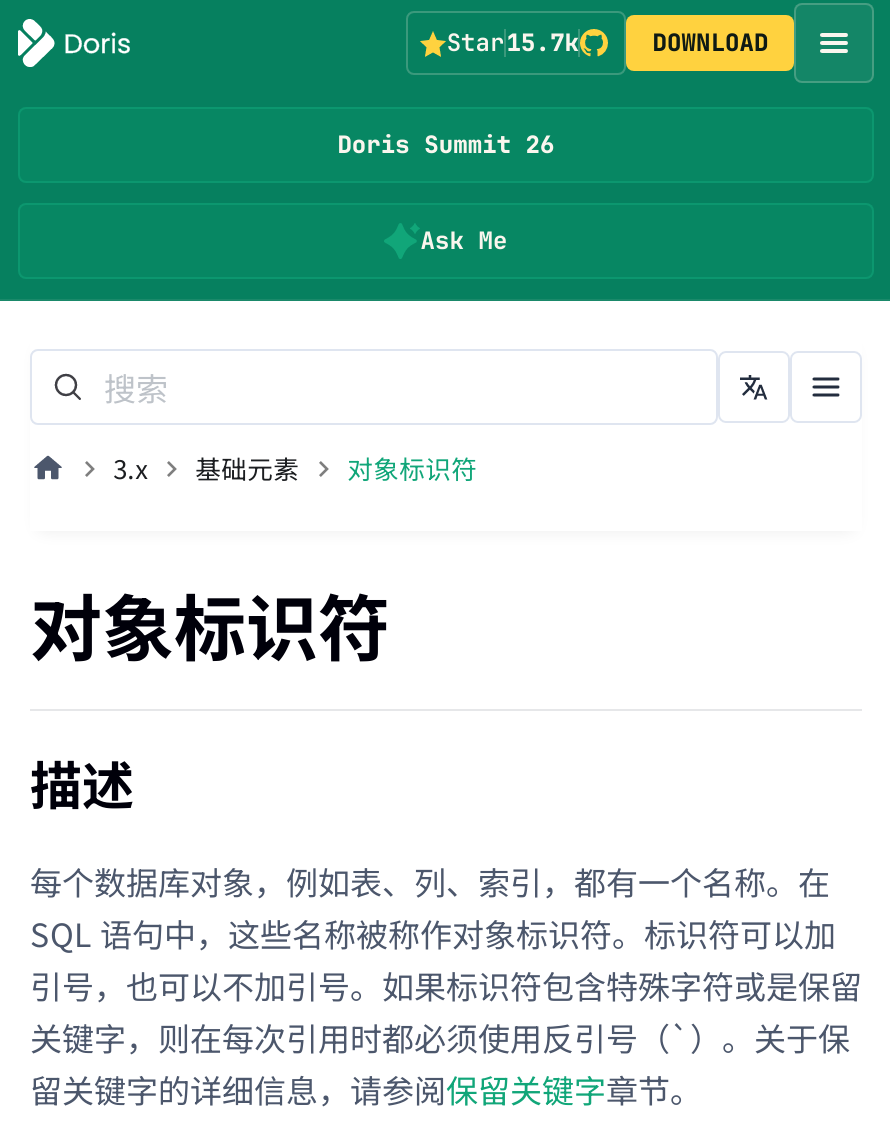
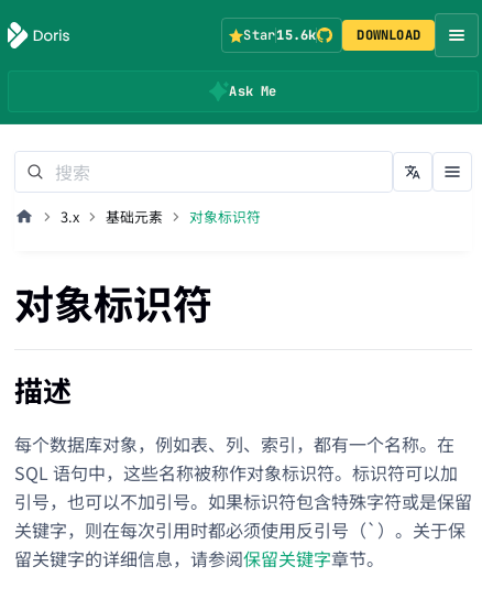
- Star15.7k
+ Star15.6k

- Doris Summit 26
